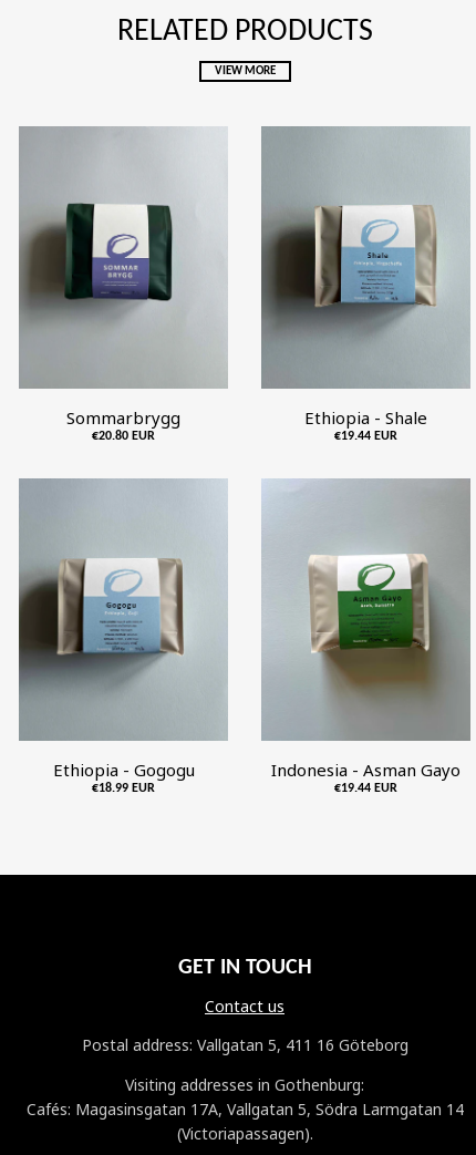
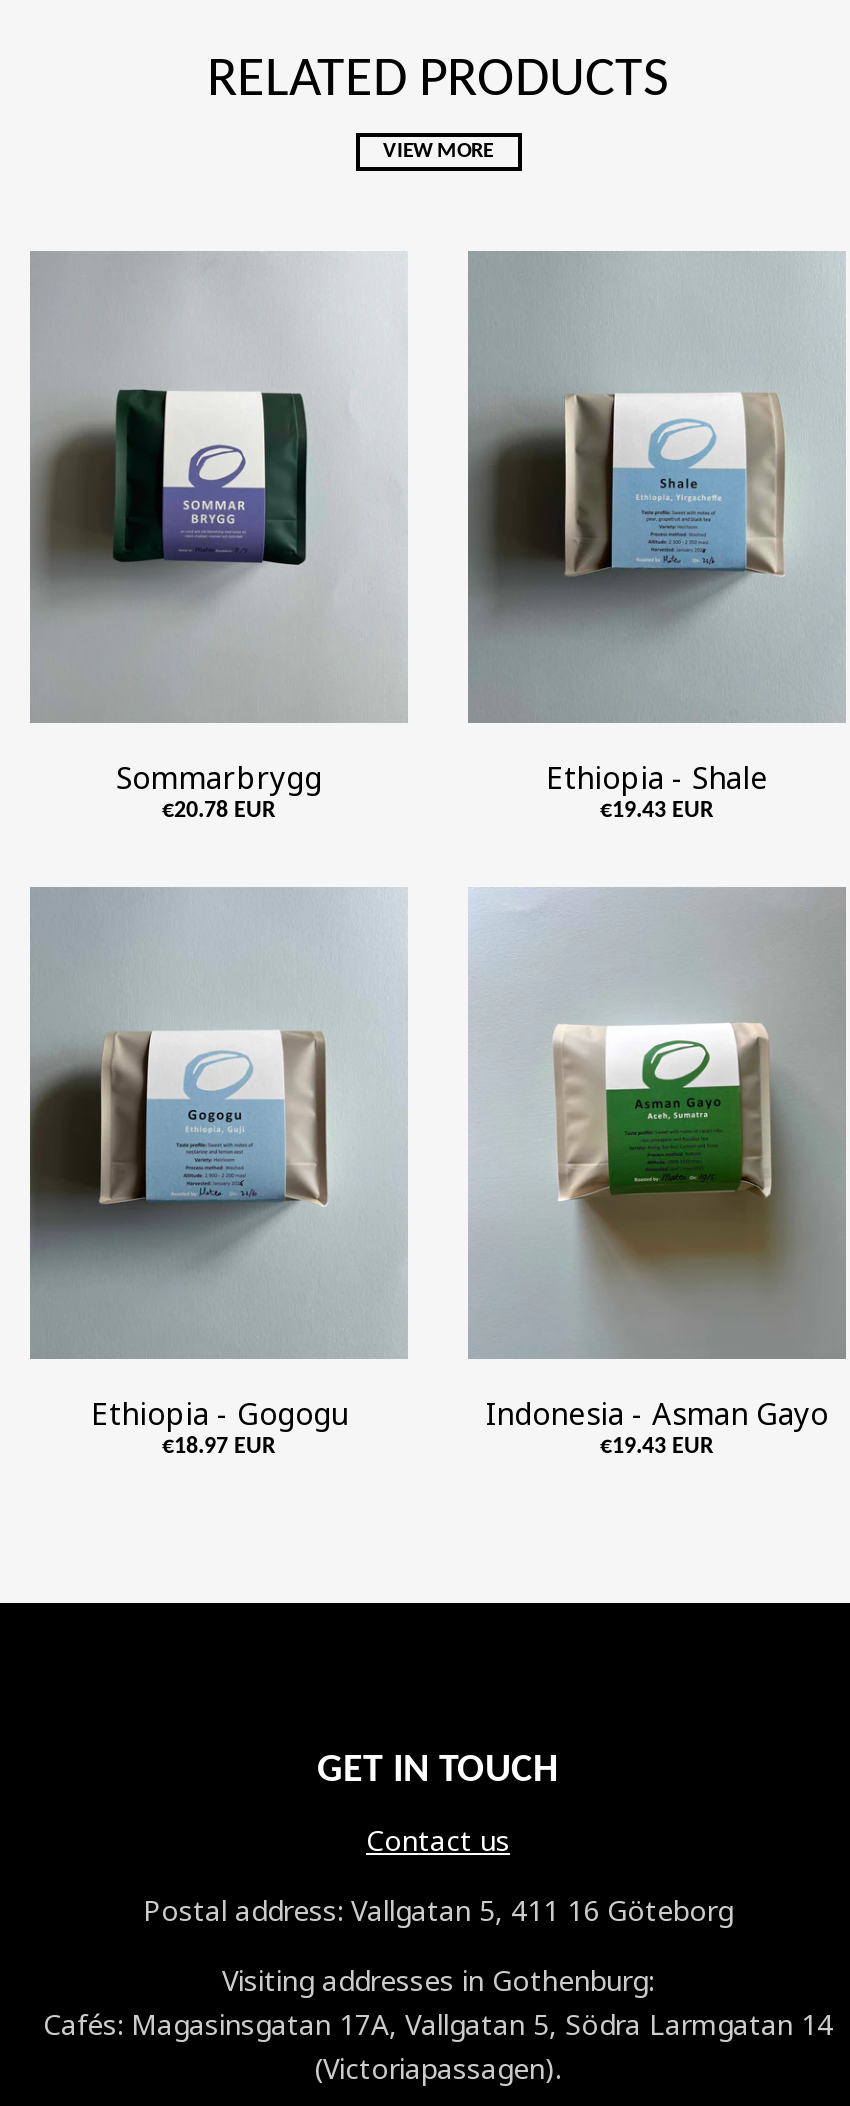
- €20.80 EUR
+ €20.78 EUR

- €19.44 EUR
+ €19.43 EUR

- €18.99 EUR
+ €18.97 EUR

- €19.44 EUR
+ €19.43 EUR
